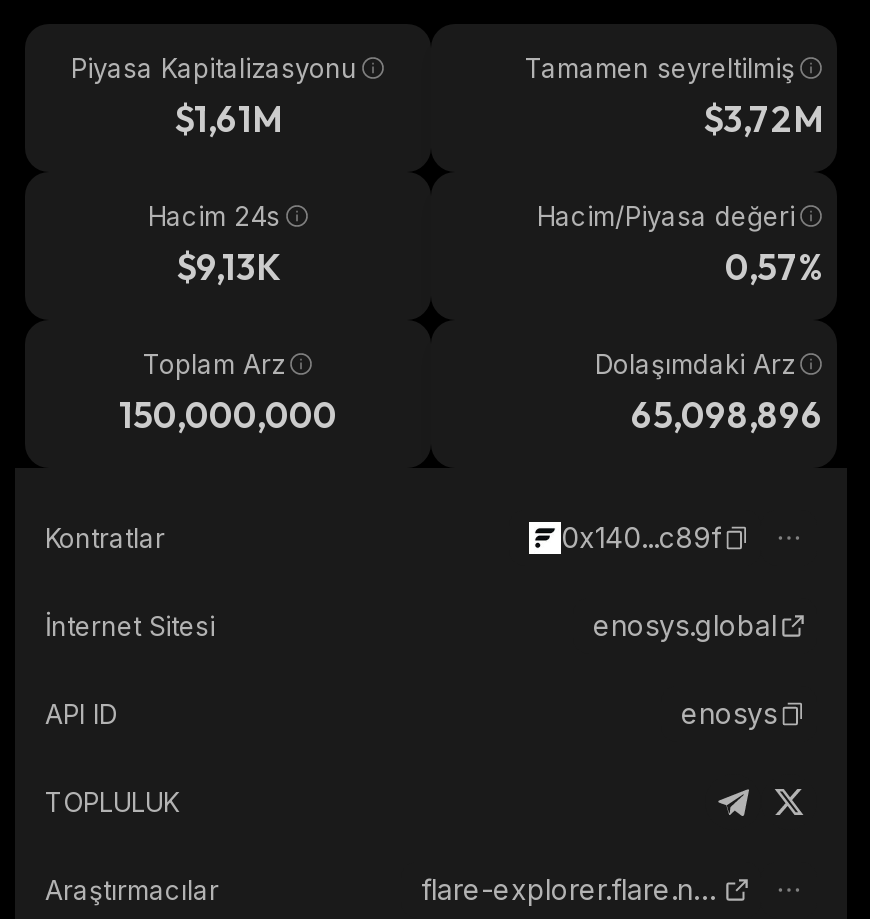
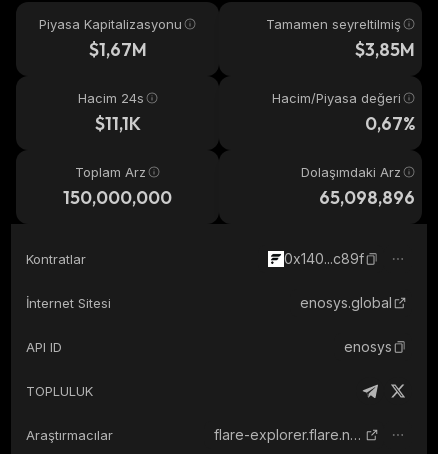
- $1,61M
+ $1,67M

- $3,72M
+ $3,85M

- $9,13K
+ $11,1K

- 0,57%
+ 0,67%
